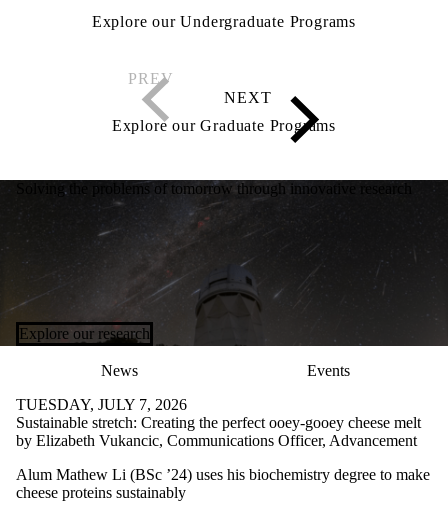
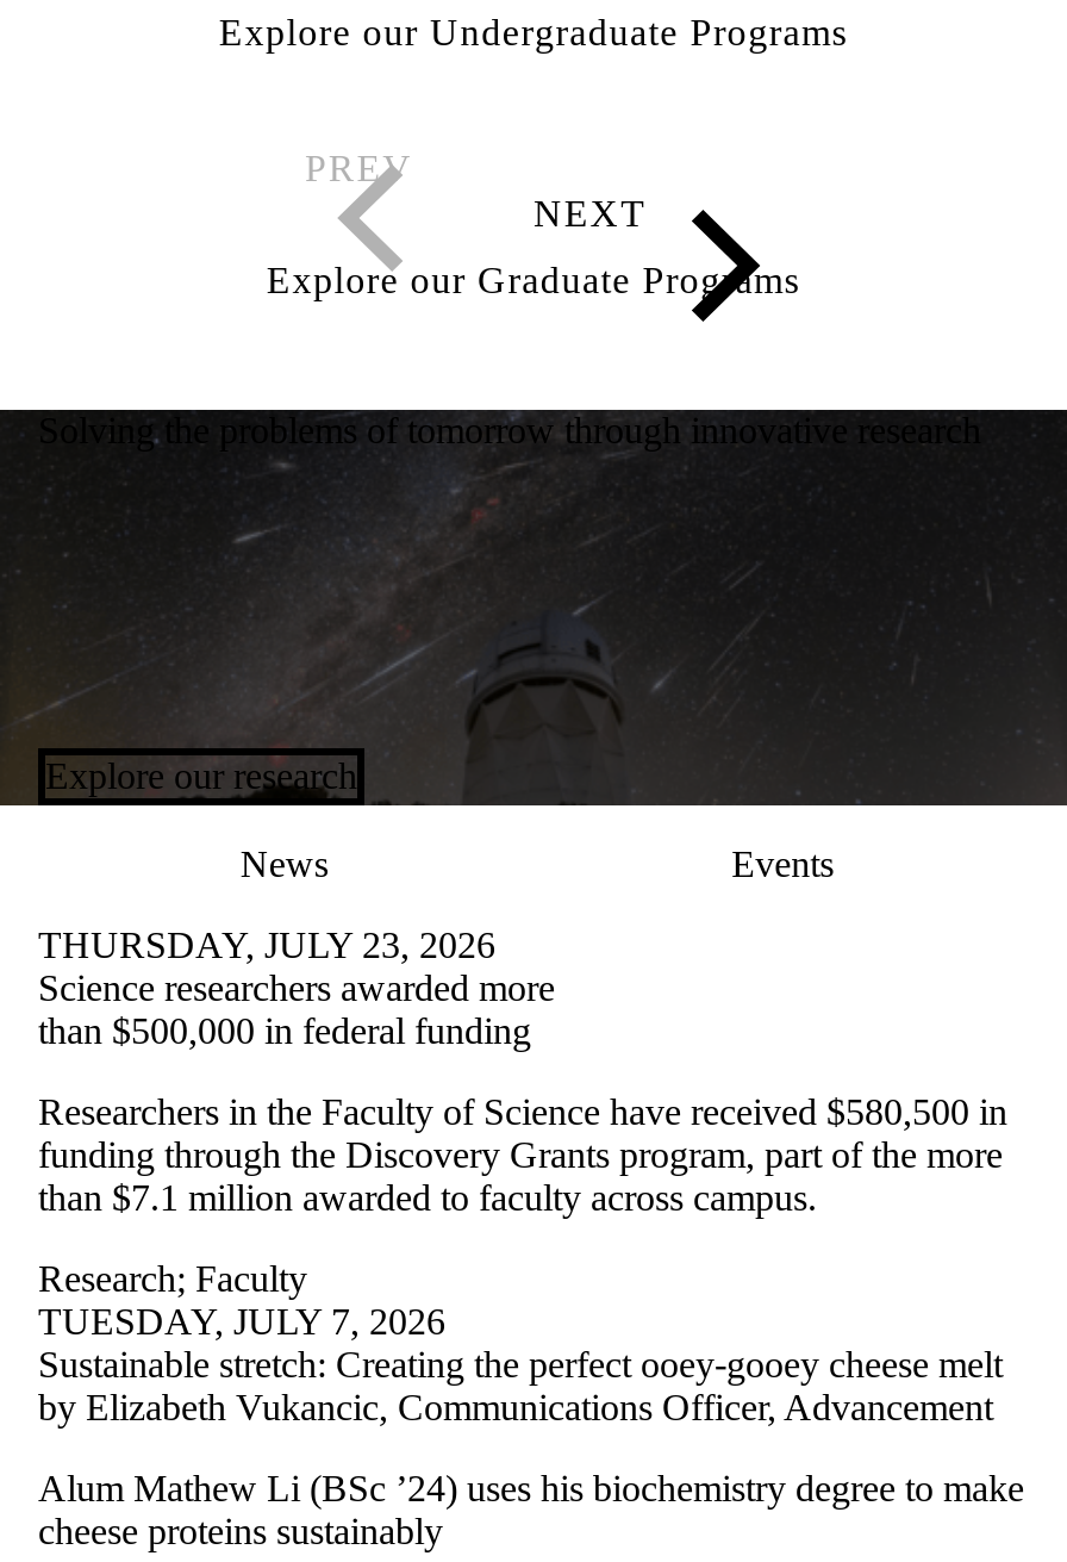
+ THURSDAY, JULY 23, 2026
+ Science researchers awarded more
+ than $500,000 in federal funding
+ Researchers in the Faculty of Science have received $580,500 in
+ funding through the Discovery Grants program, part of the more
+ than $7.1 million awarded to faculty across campus.
+ Research; Faculty
